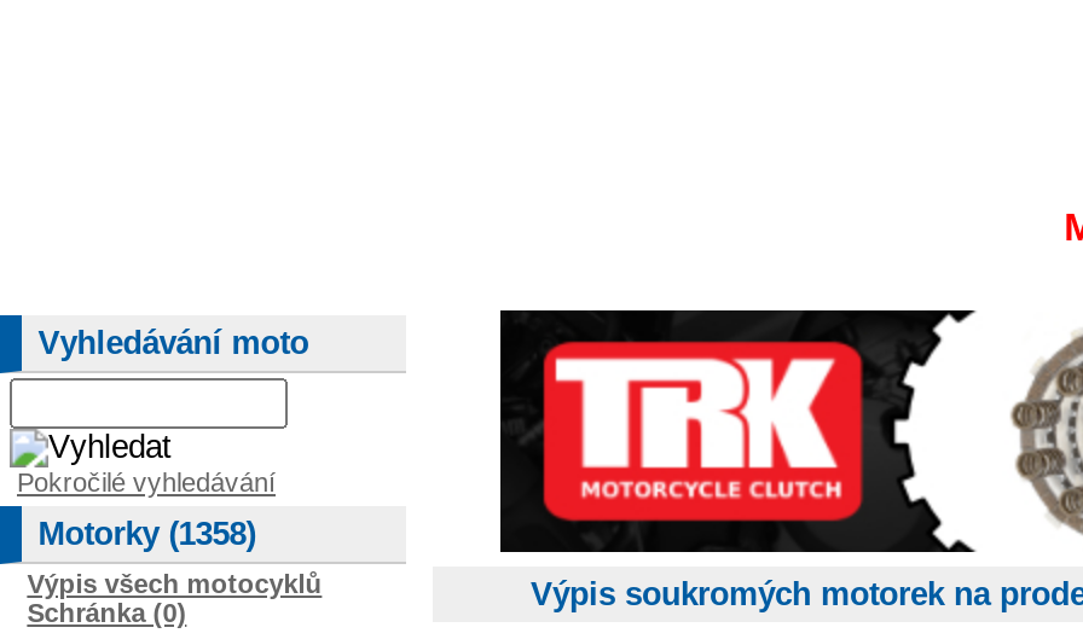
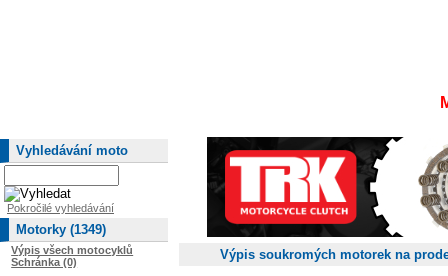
- Motorky (1358)
+ Motorky (1349)
